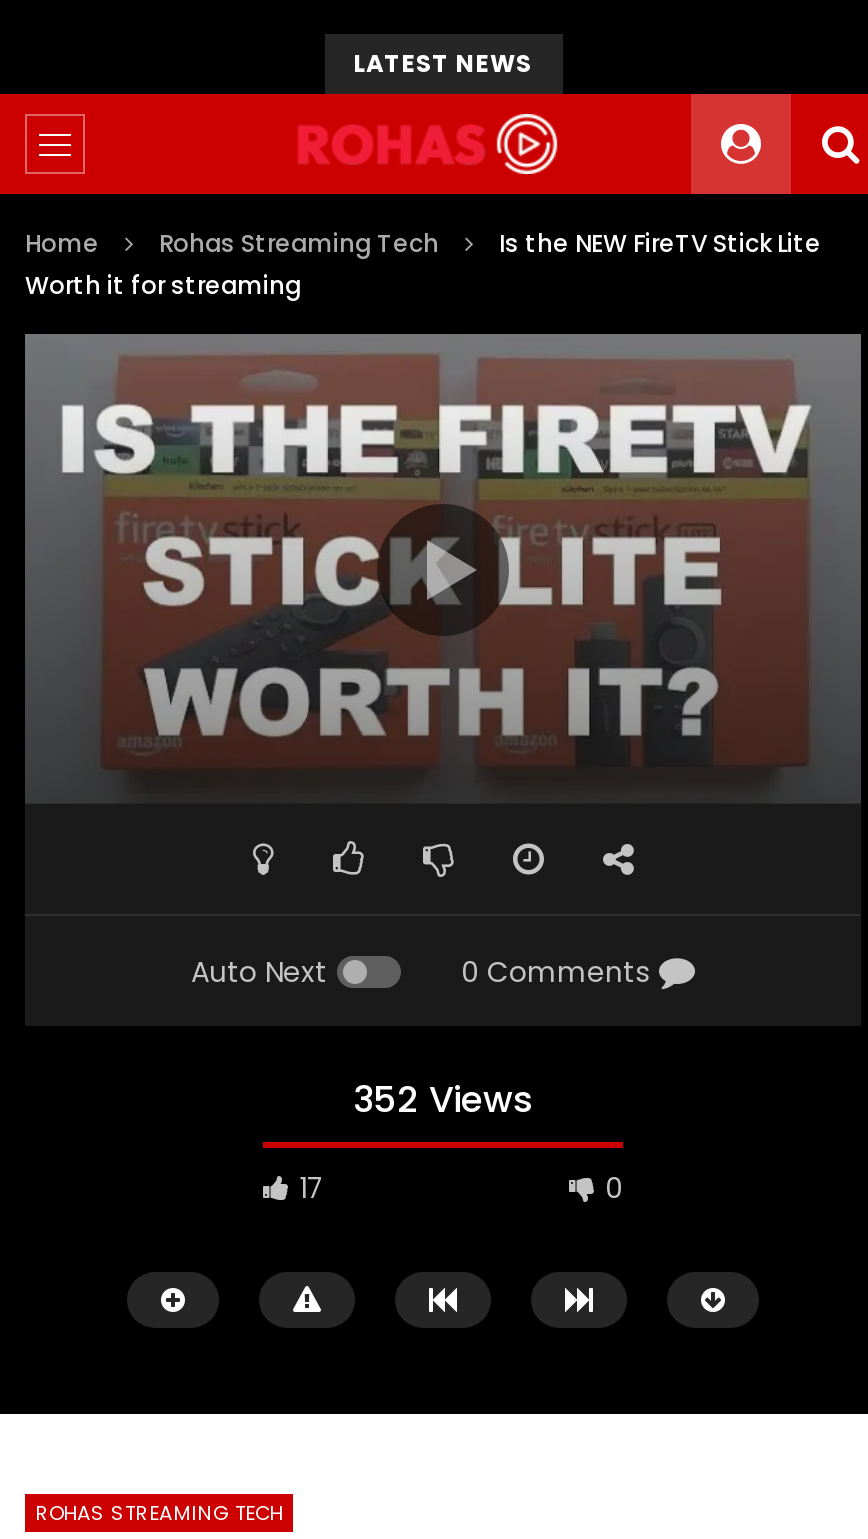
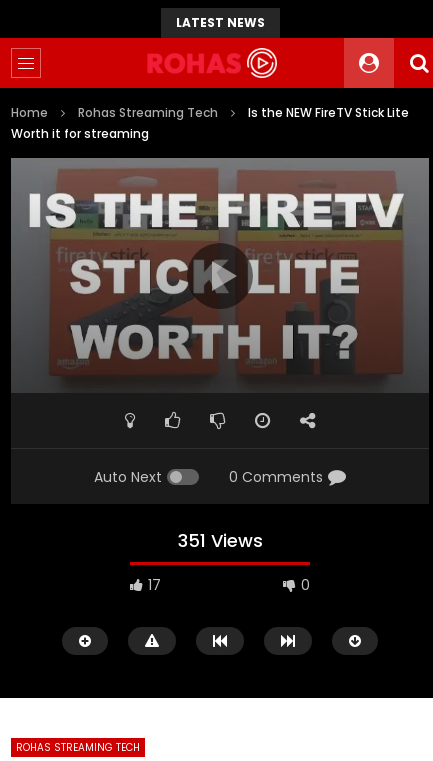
- 352 Views
+ 351 Views
